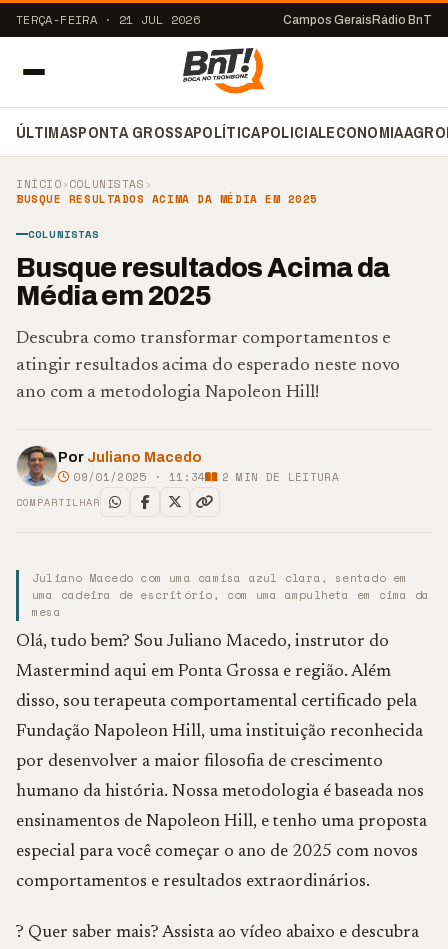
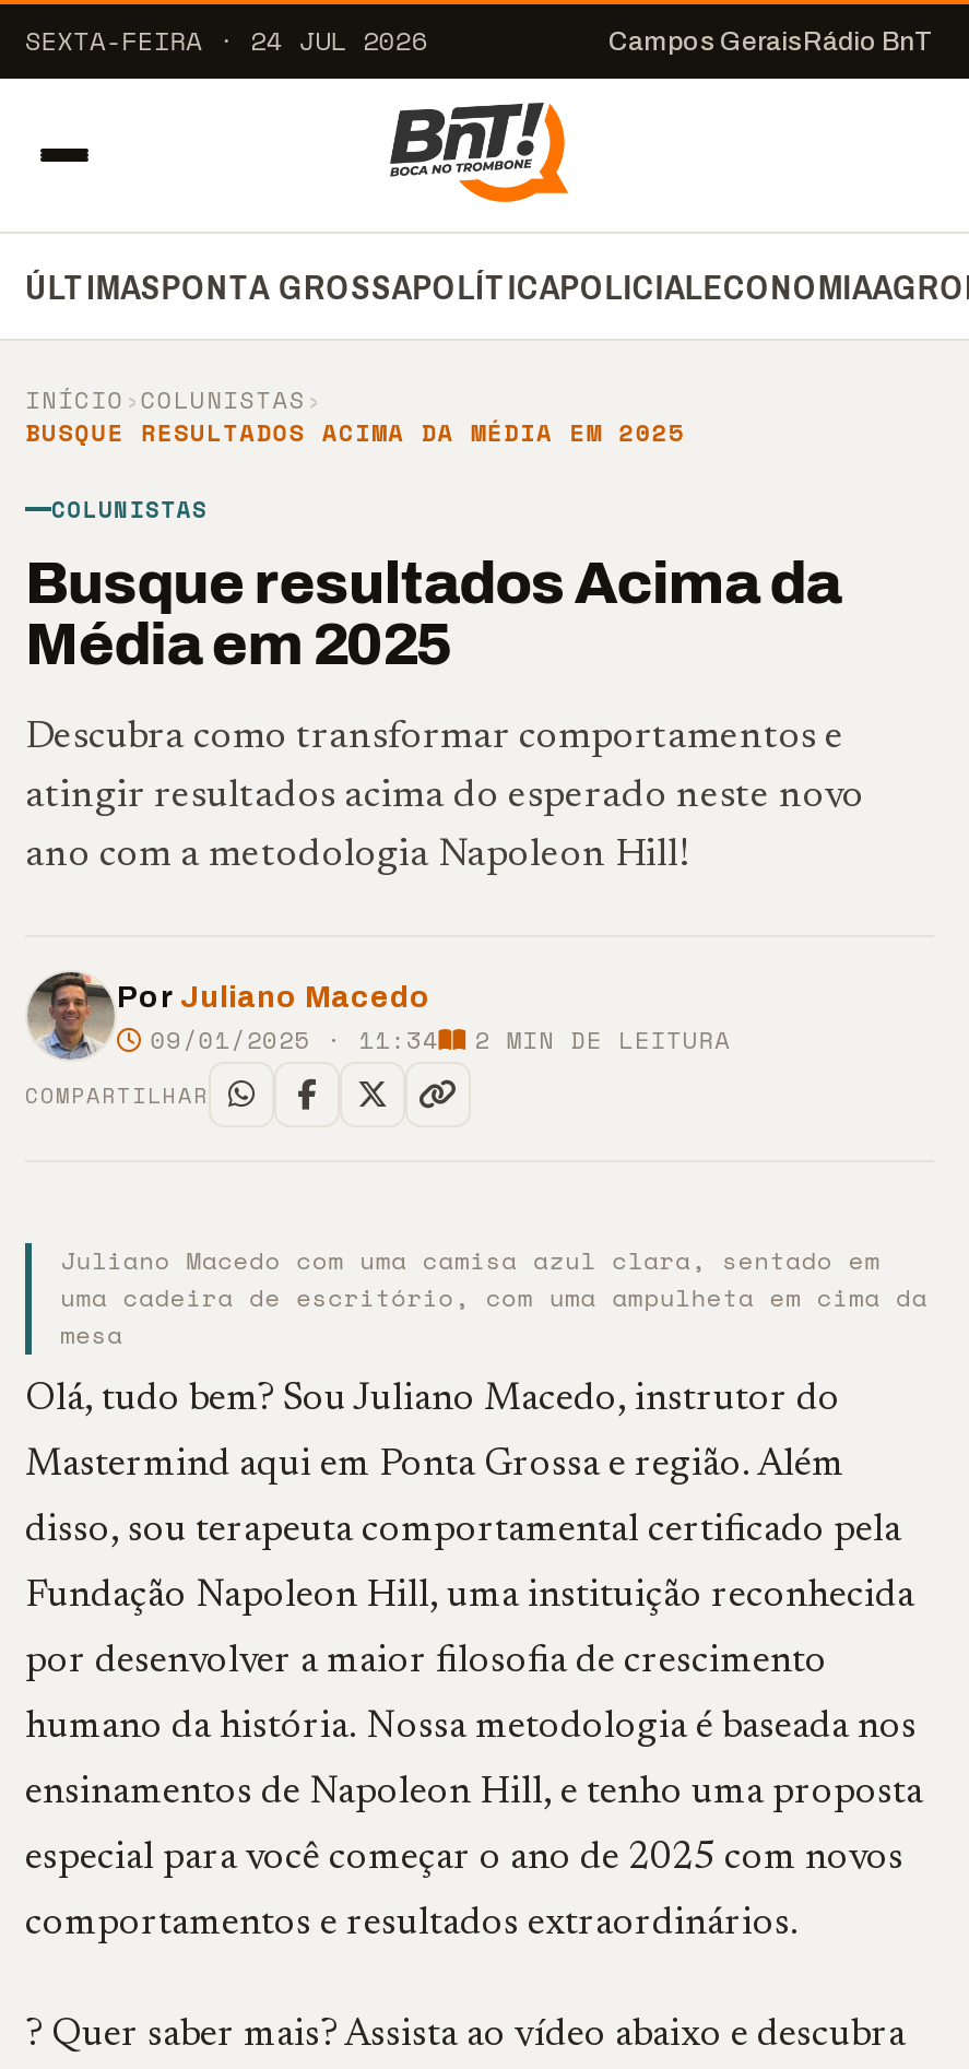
- TERÇA-FEIRA · 21 JUL 2026
+ SEXTA-FEIRA · 24 JUL 2026
